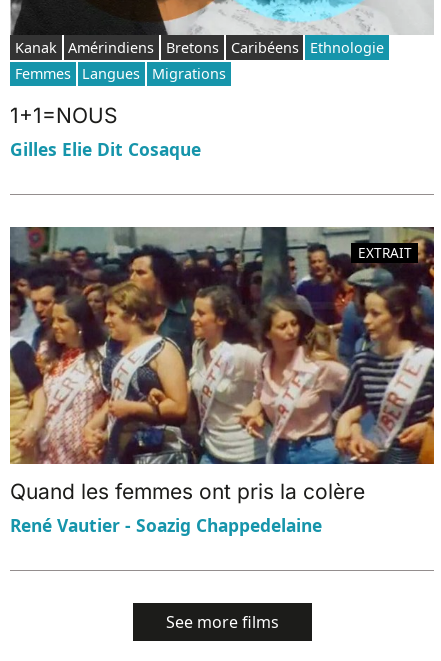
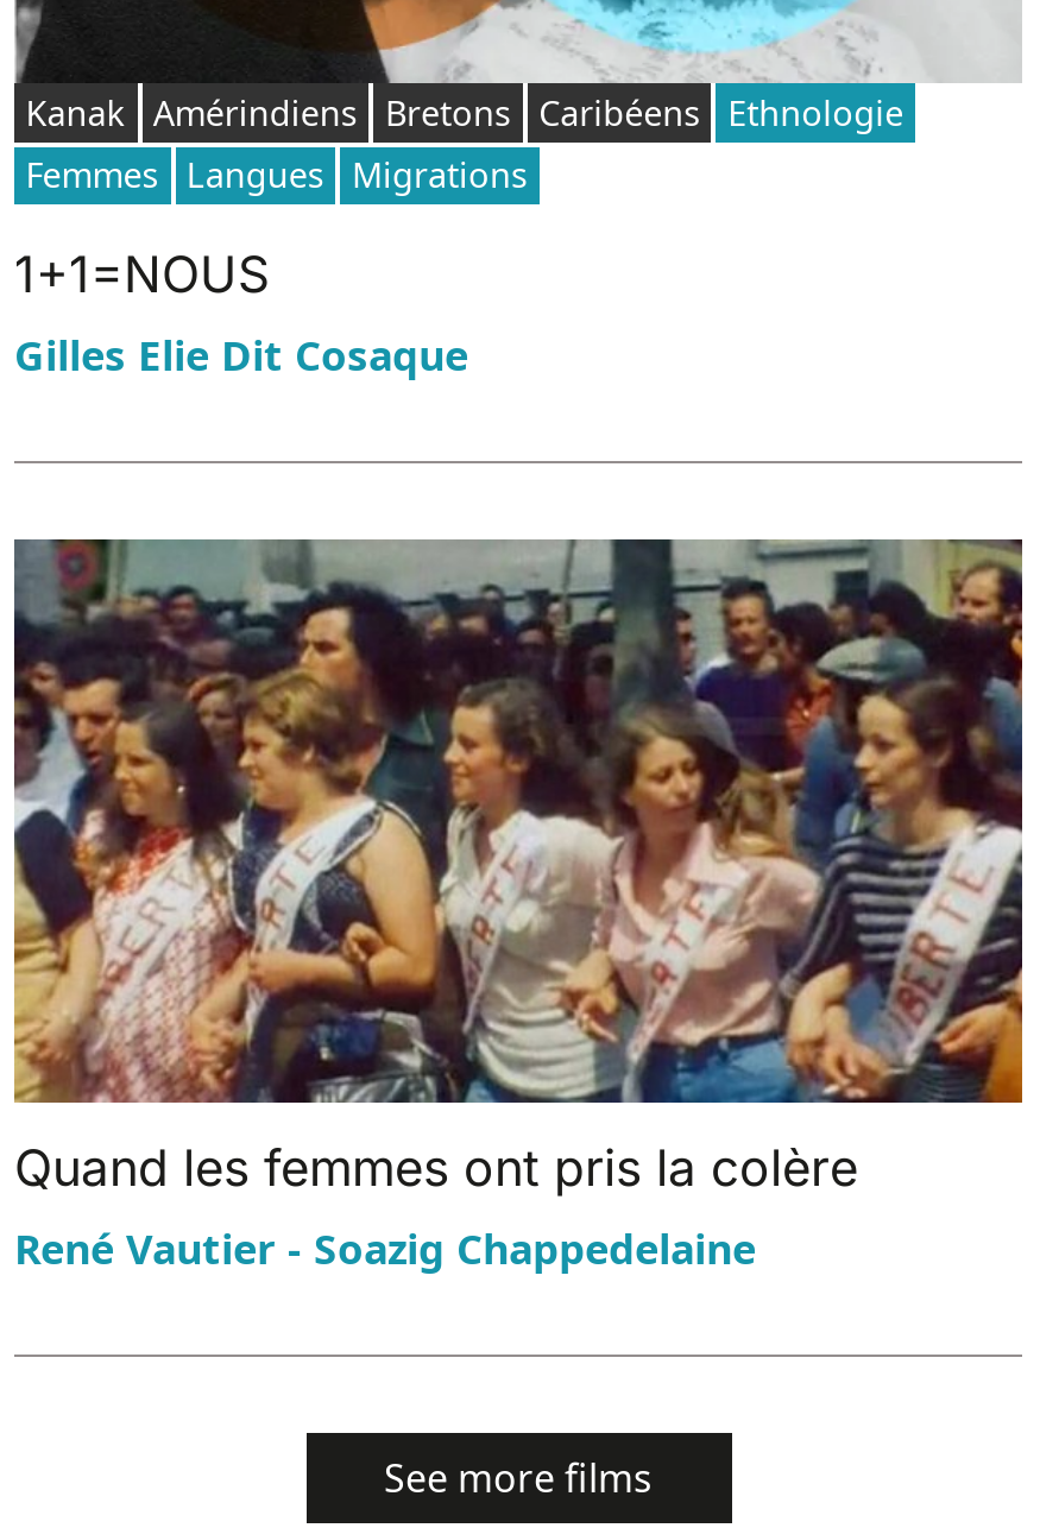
- EXTRAIT
